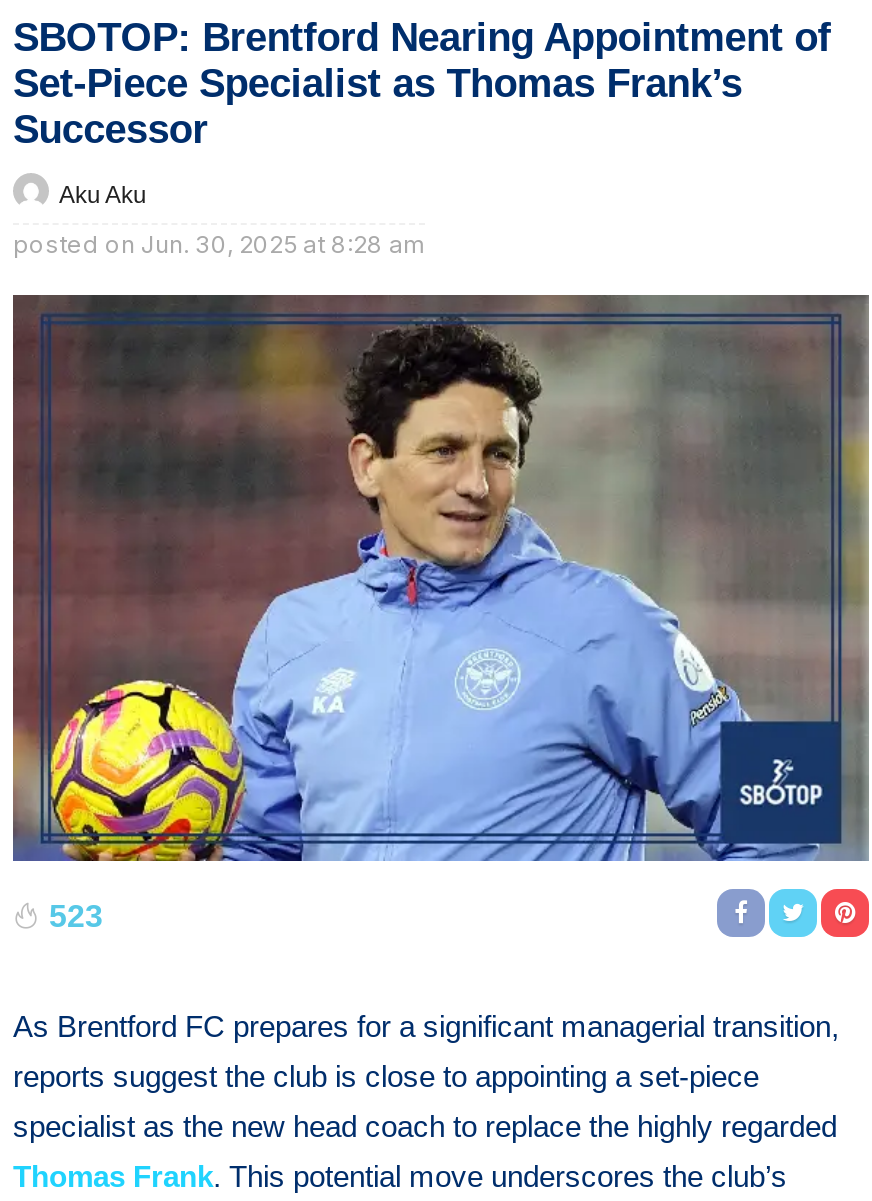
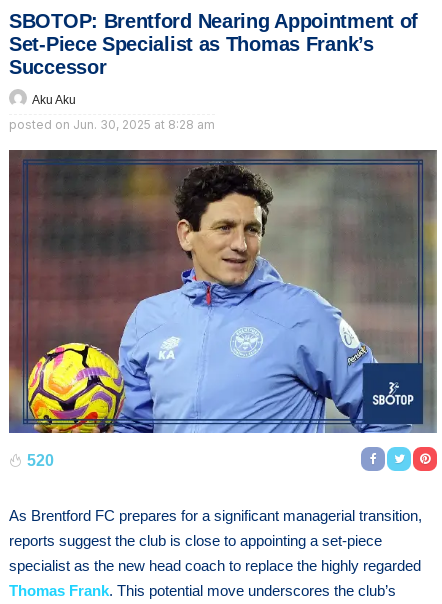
- 523
+ 520
